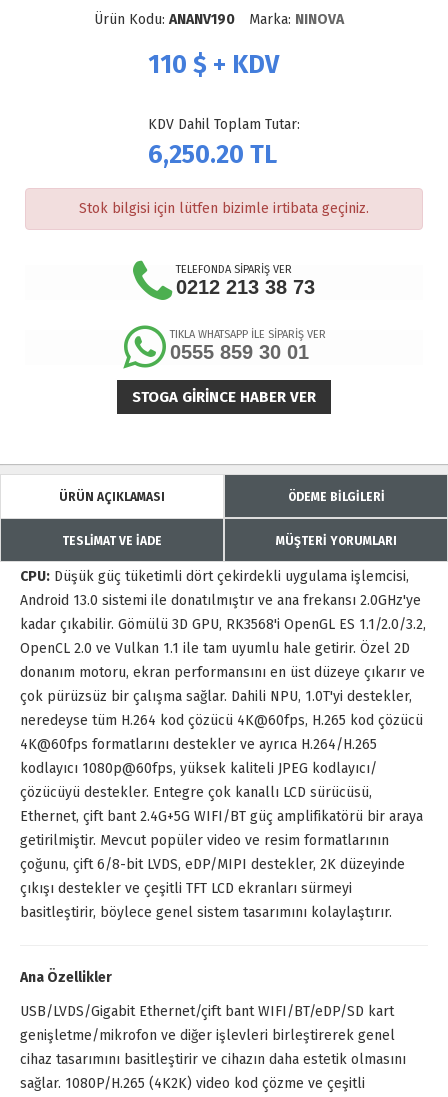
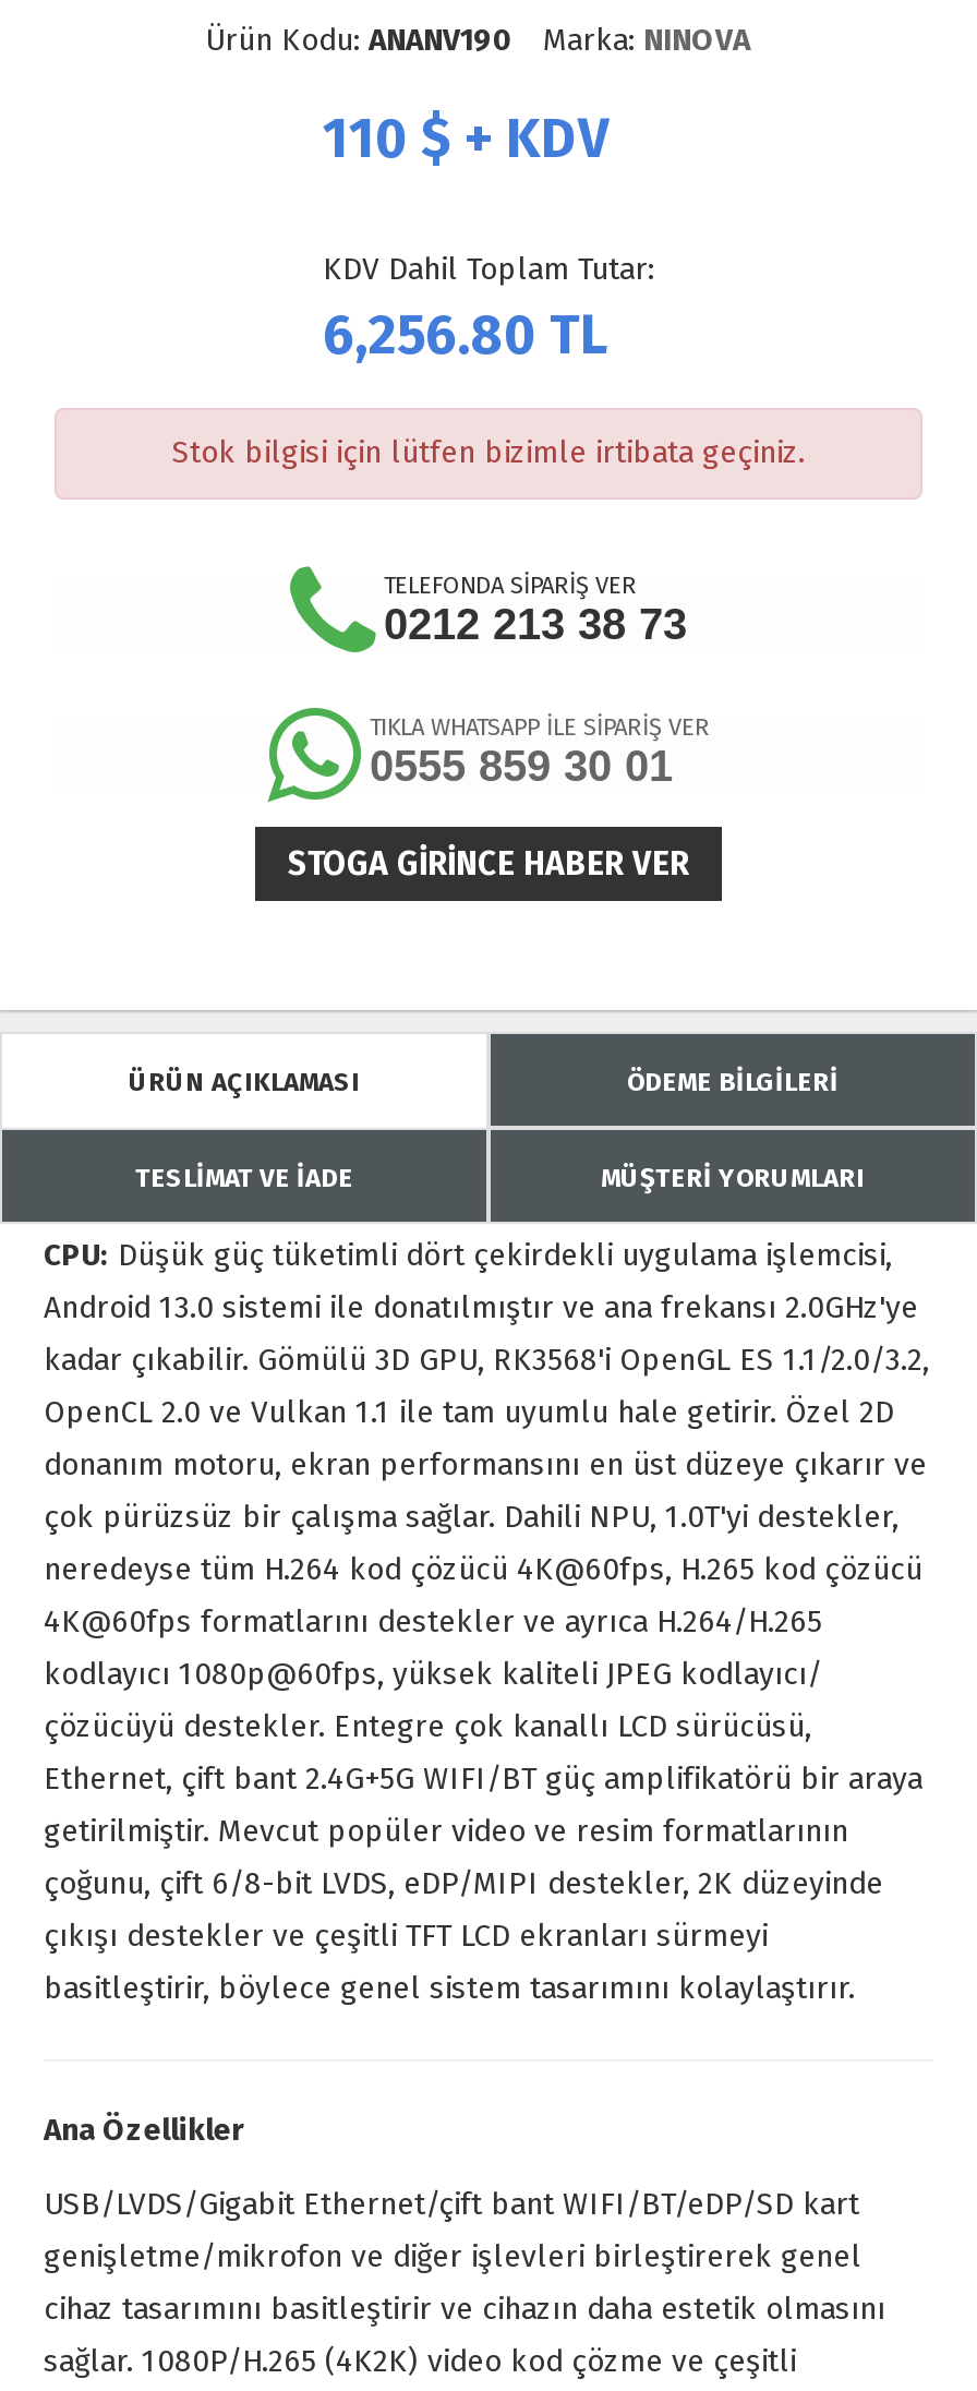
- 6,250.20 TL
+ 6,256.80 TL
